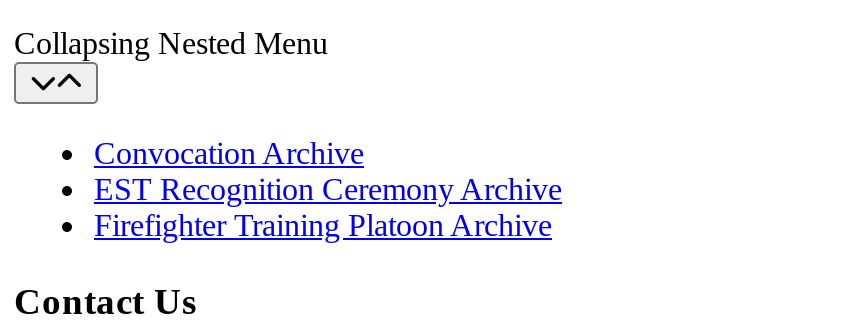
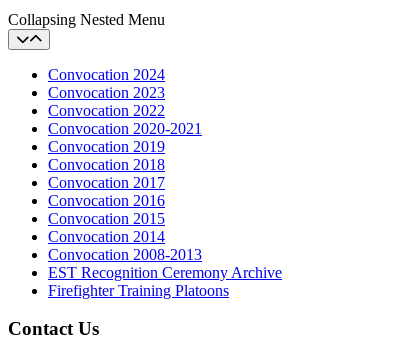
- Convocation Archive
+ Convocation 2024
+ Convocation 2023
+ Convocation 2022
+ Convocation 2020-2021
+ Convocation 2019
+ Convocation 2018
+ Convocation 2017
+ Convocation 2016
+ Convocation 2015
+ Convocation 2014
+ Convocation 2008-2013

- Firefighter Training Platoon Archive
+ Firefighter Training Platoons
